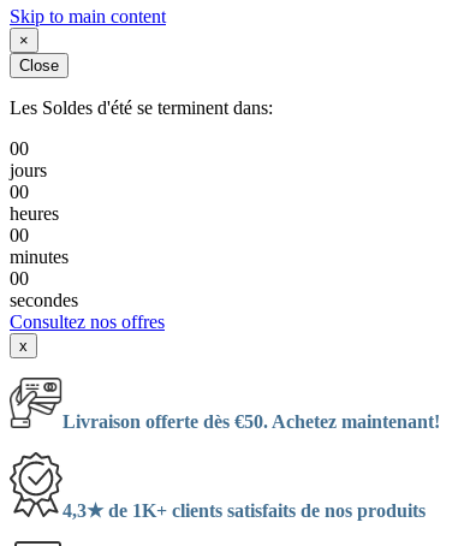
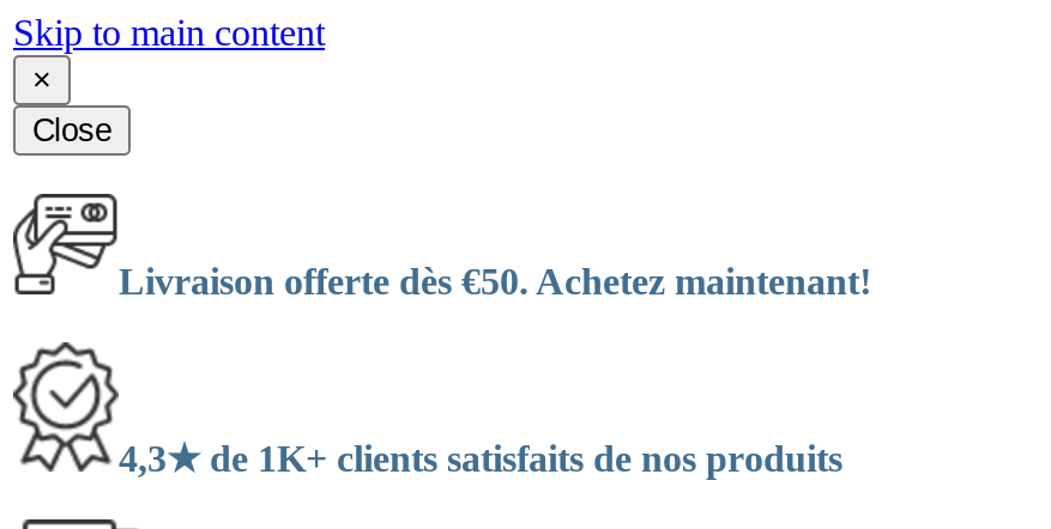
- Les Soldes d'été se terminent dans:
- 00
- jours
- 00
- heures
- 00
- minutes
- 00
- secondes
- Consultez nos offres
- x
